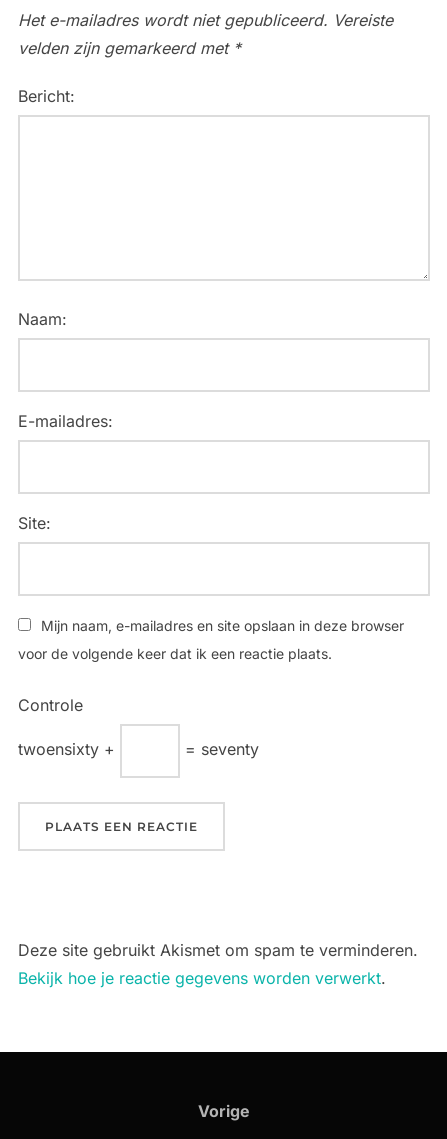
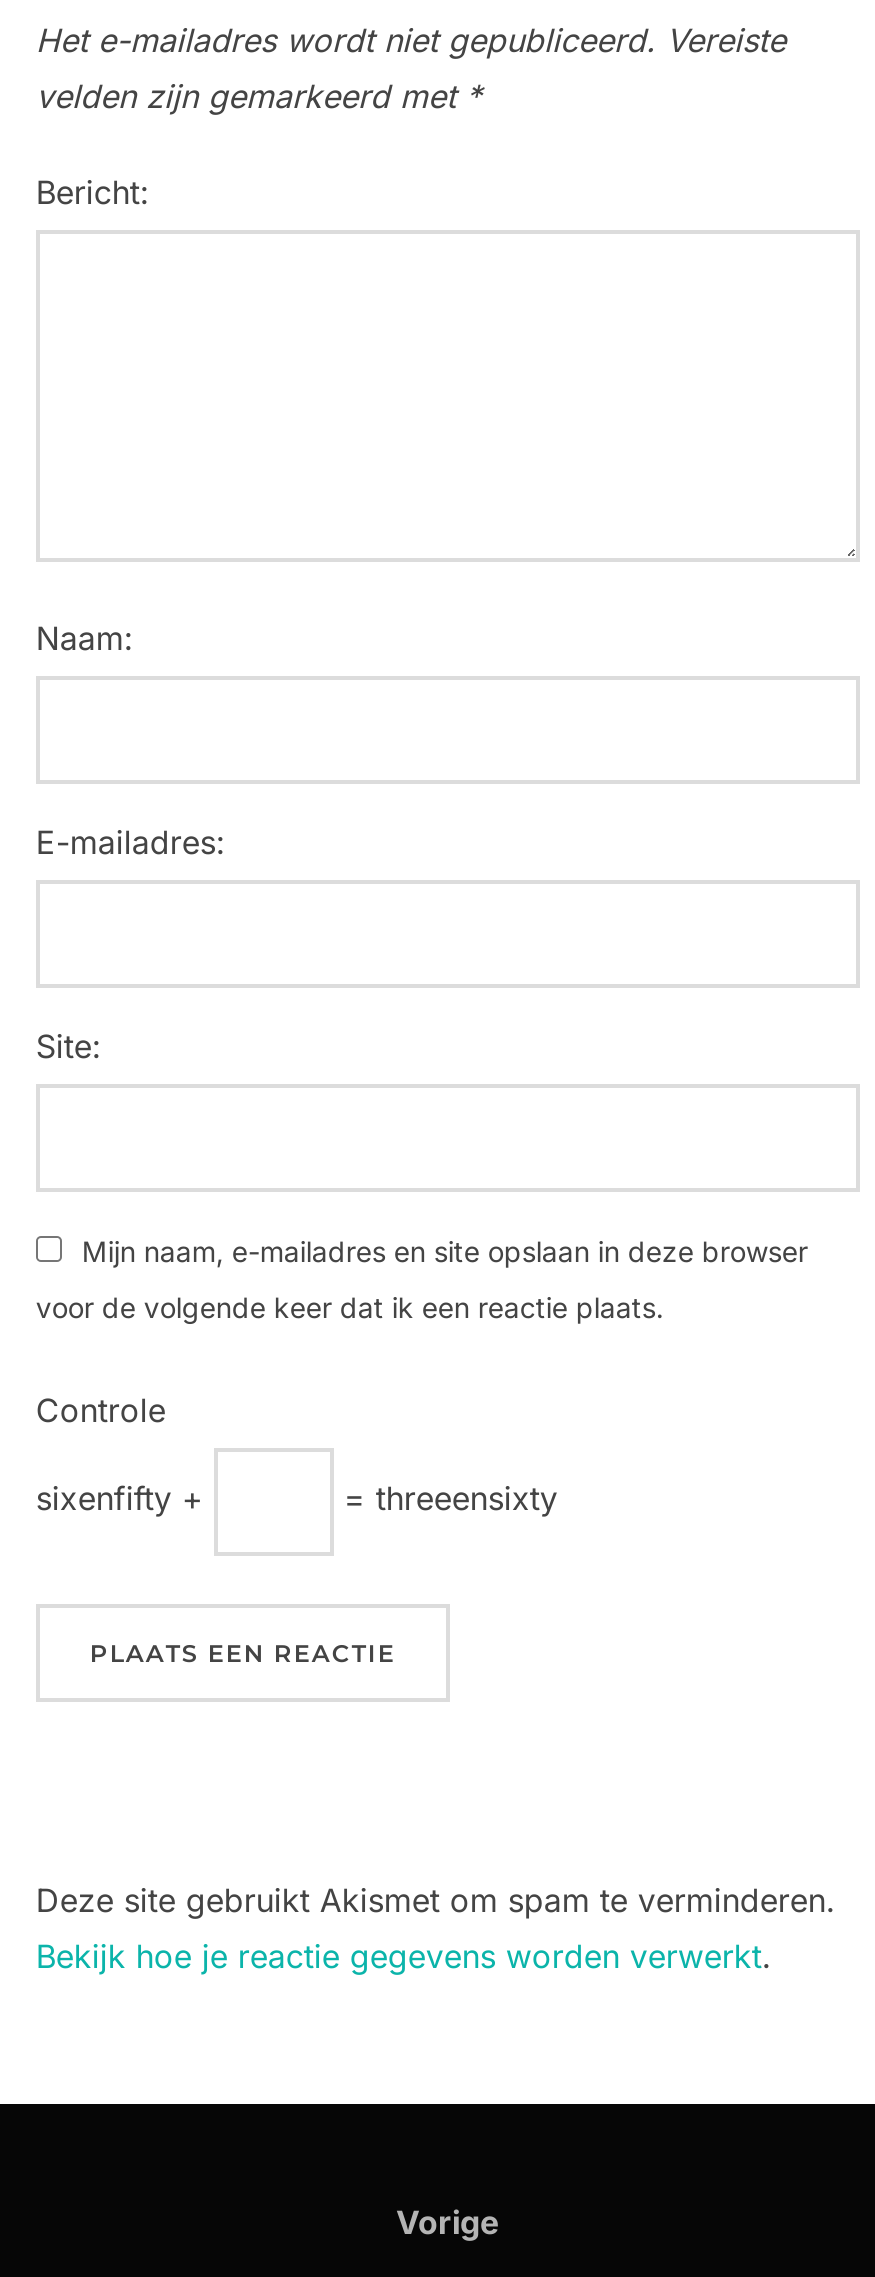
- twoensixty +
- = seventy
+ sixenfifty +
+ = threeensixty
